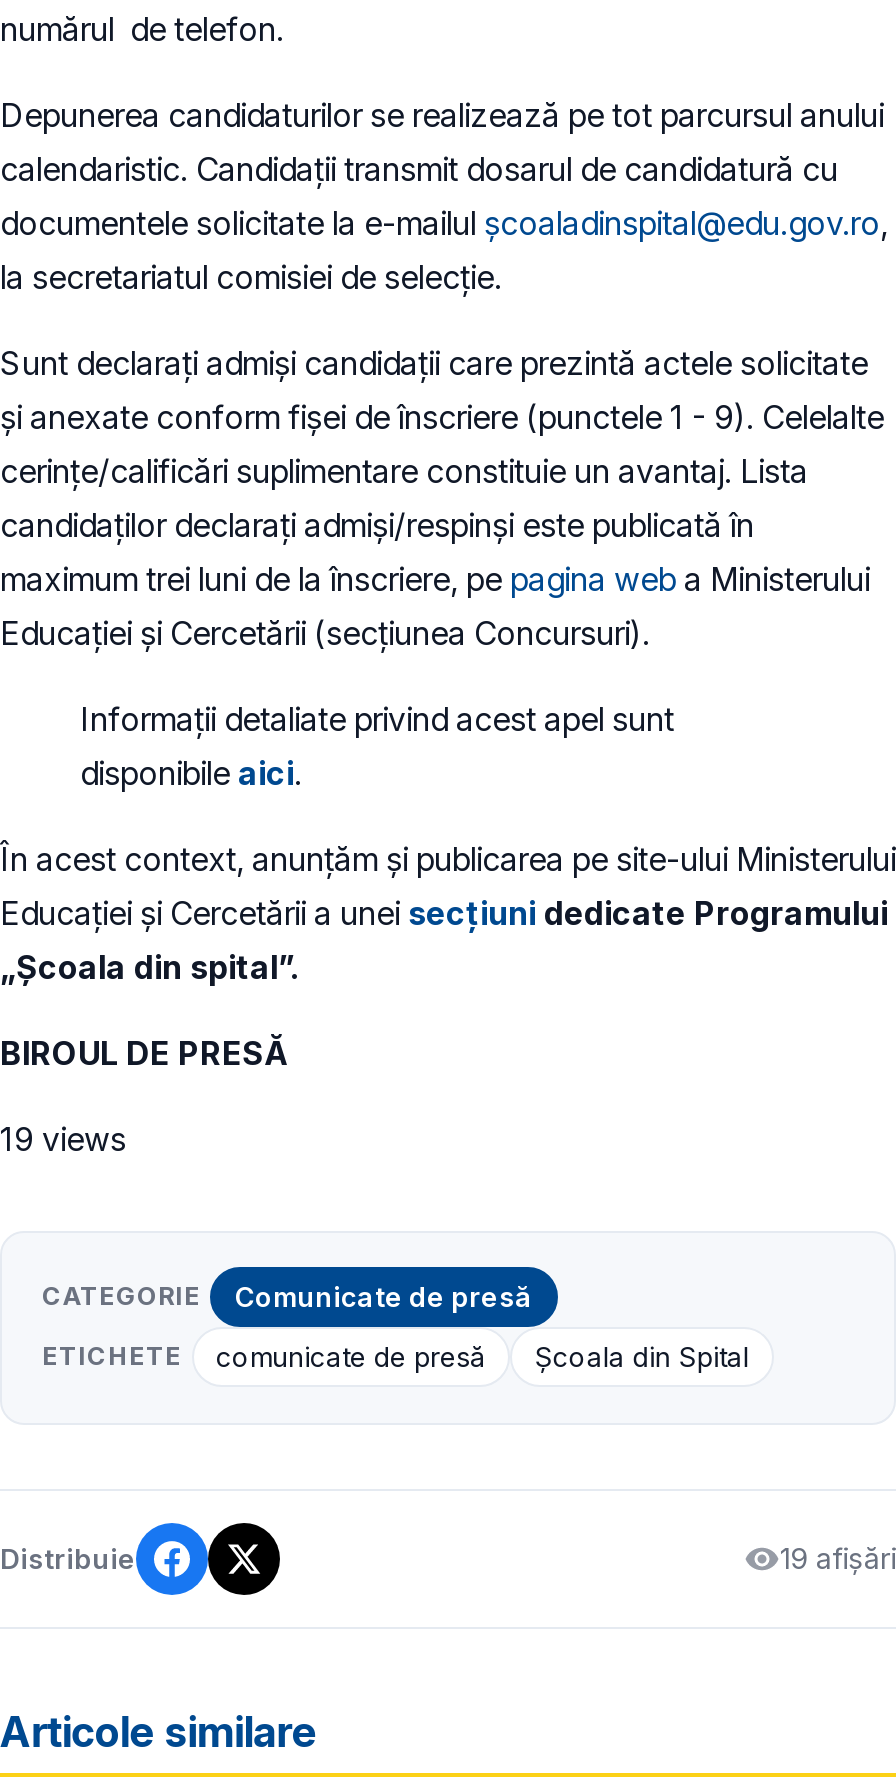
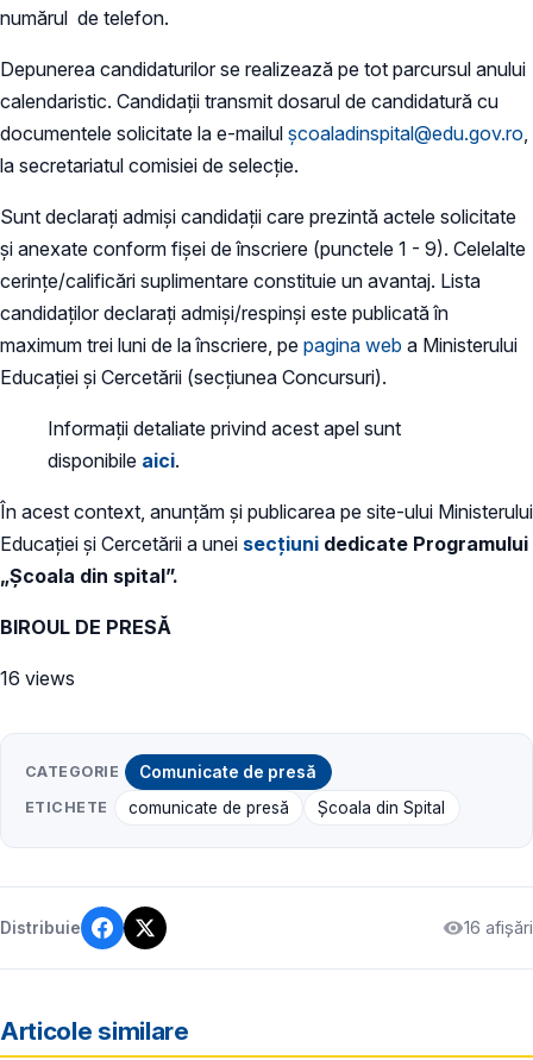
- 19 views
+ 16 views

- 19 afișări
+ 16 afișări
